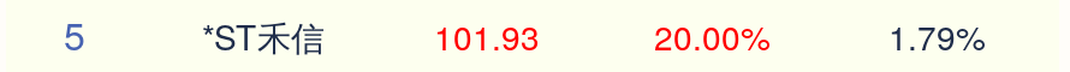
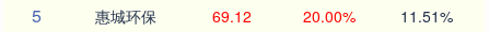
- *ST禾信
- 101.93
+ 惠城环保
+ 69.12

- 1.79%
+ 11.51%
